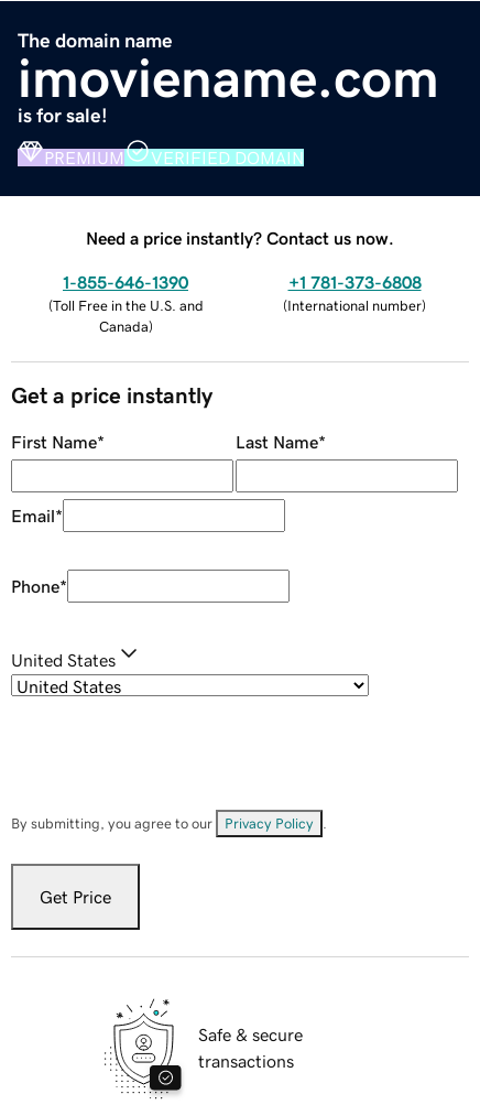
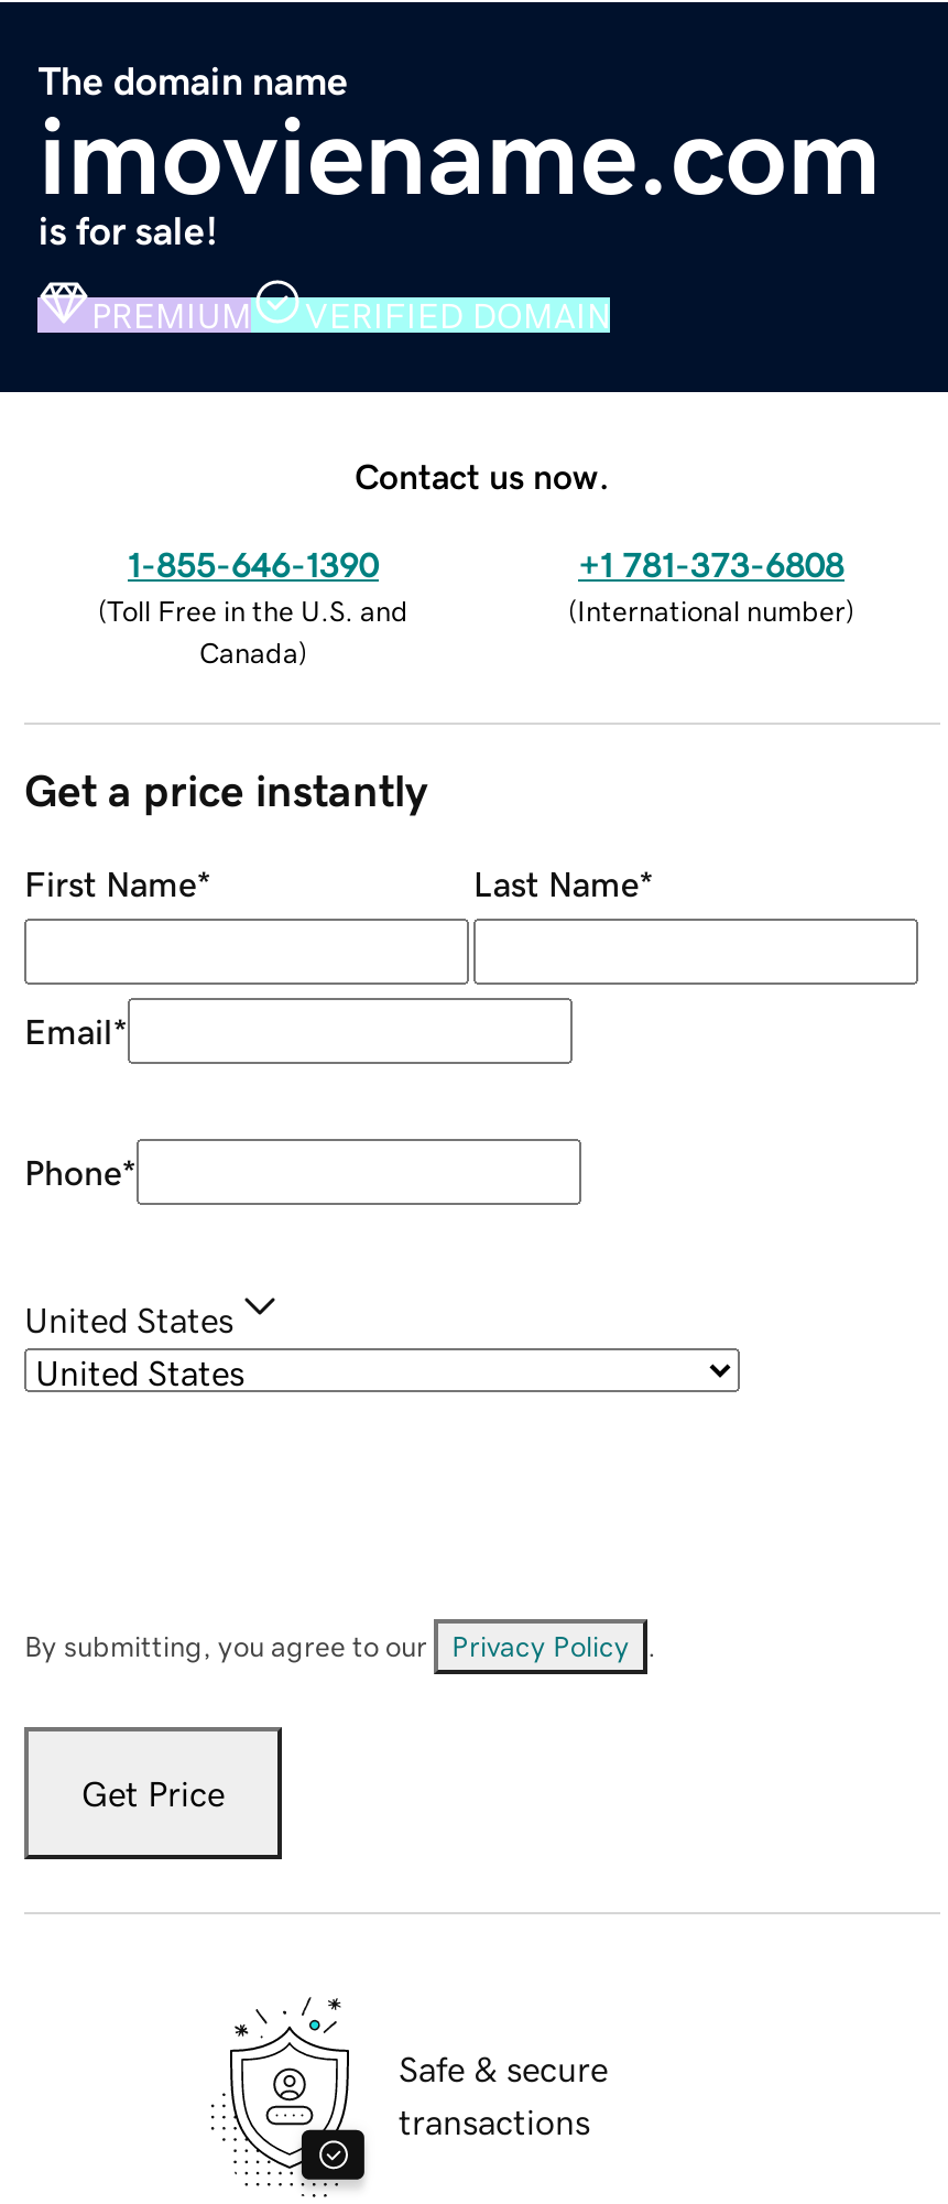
- Need a price instantly? Contact us now.
+ Contact us now.
